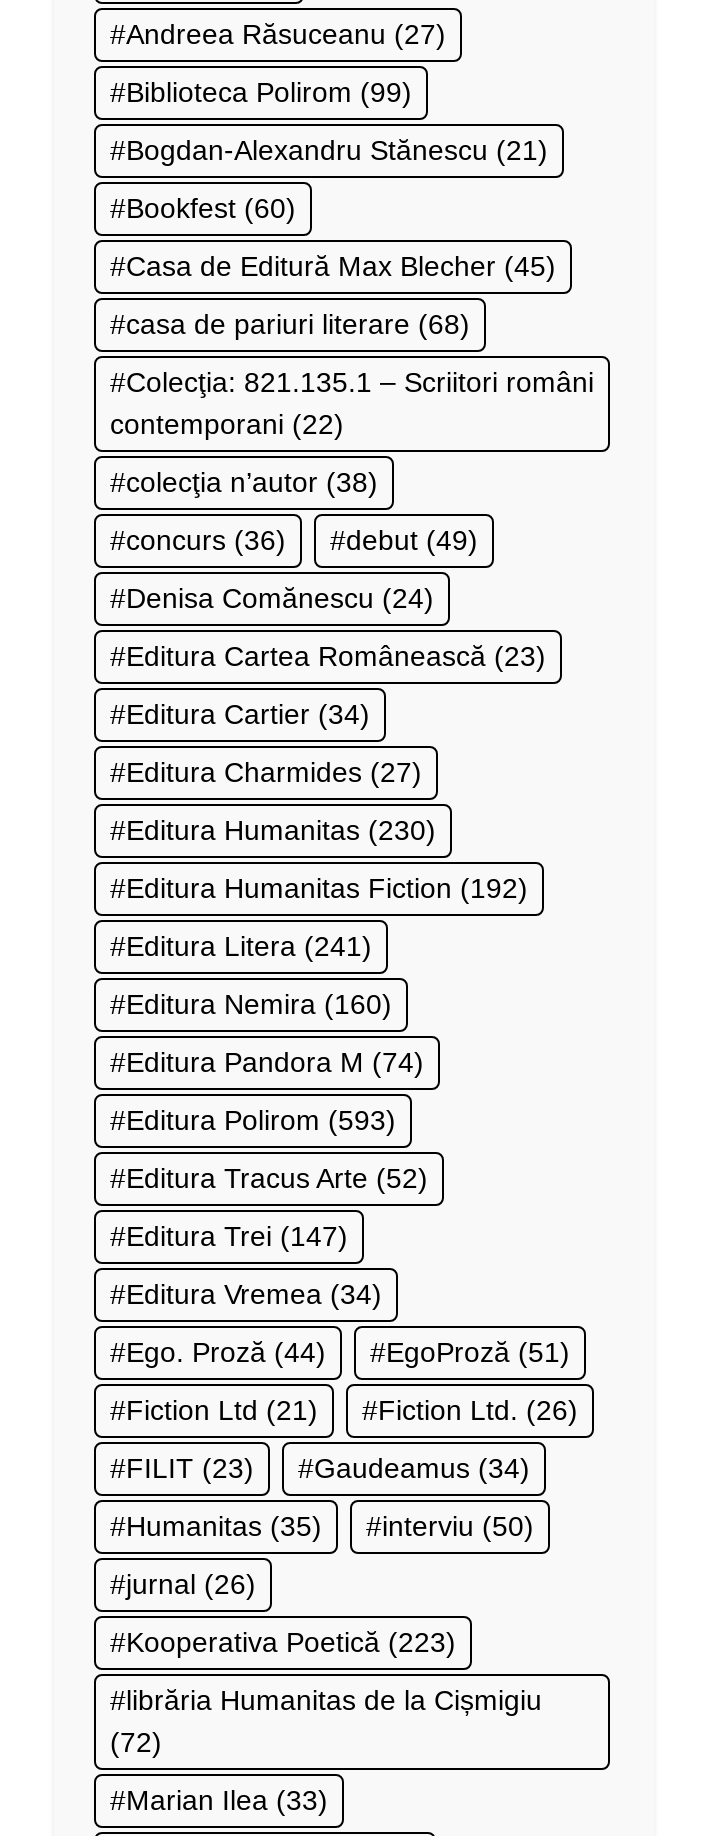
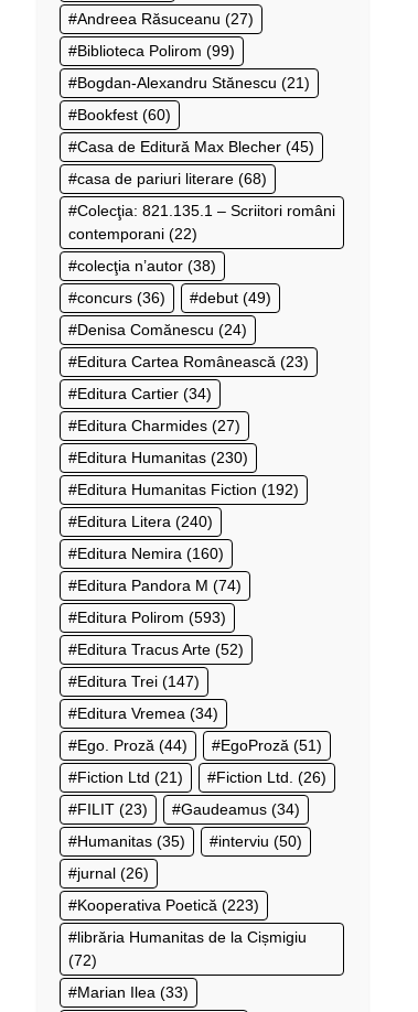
- Editura Litera (241)
+ Editura Litera (240)
